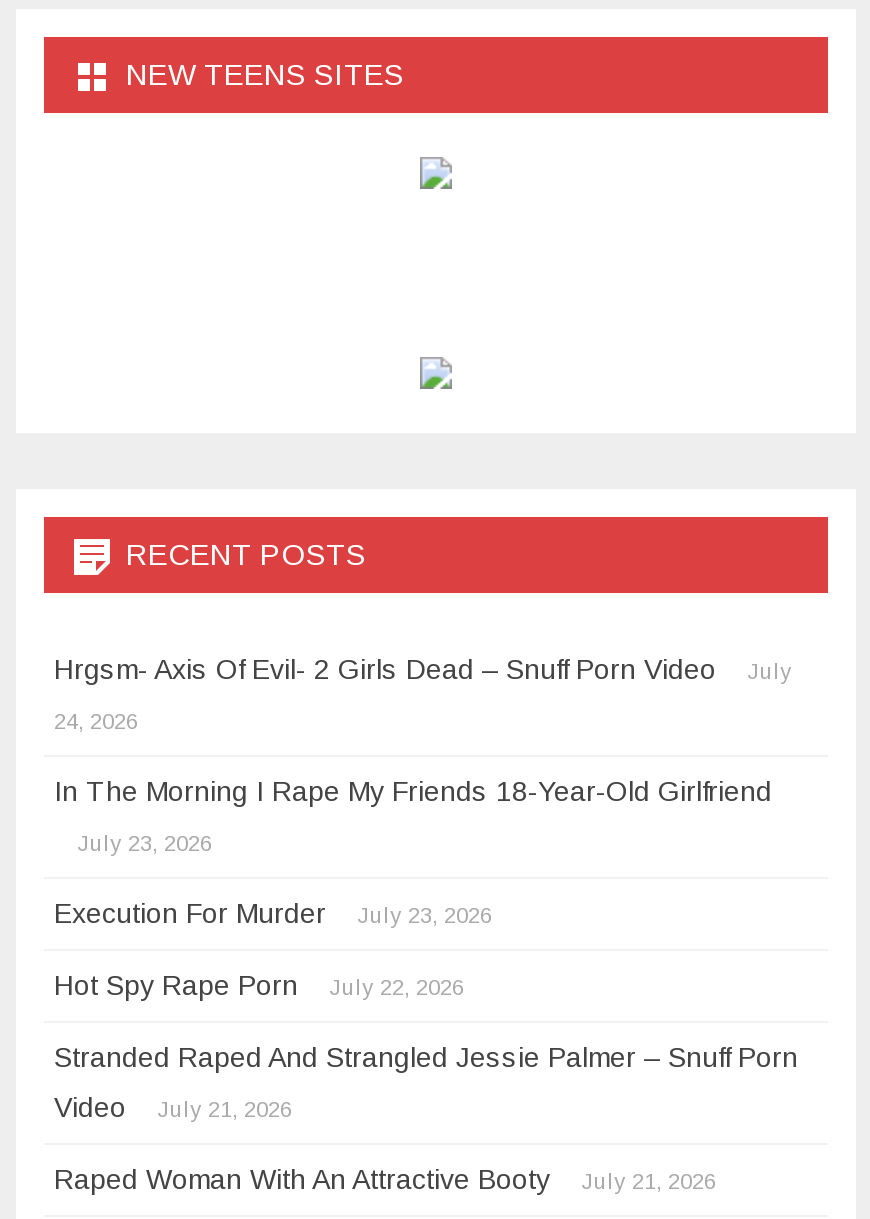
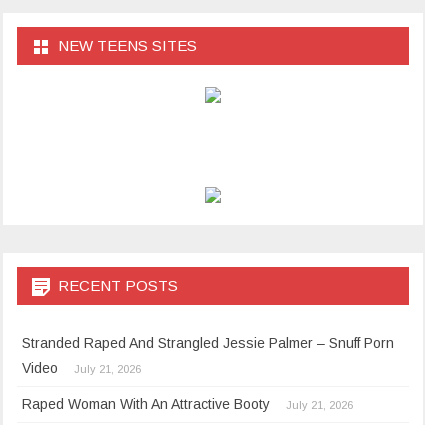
- Hrgsm- Axis Of Evil- 2 Girls Dead – Snuff Porn Video
- July
- 24, 2026
- In The Morning I Rape My Friends 18-Year-Old Girlfriend
- July 23, 2026
- Execution For Murder
- July 23, 2026
- Hot Spy Rape Porn
- July 22, 2026
